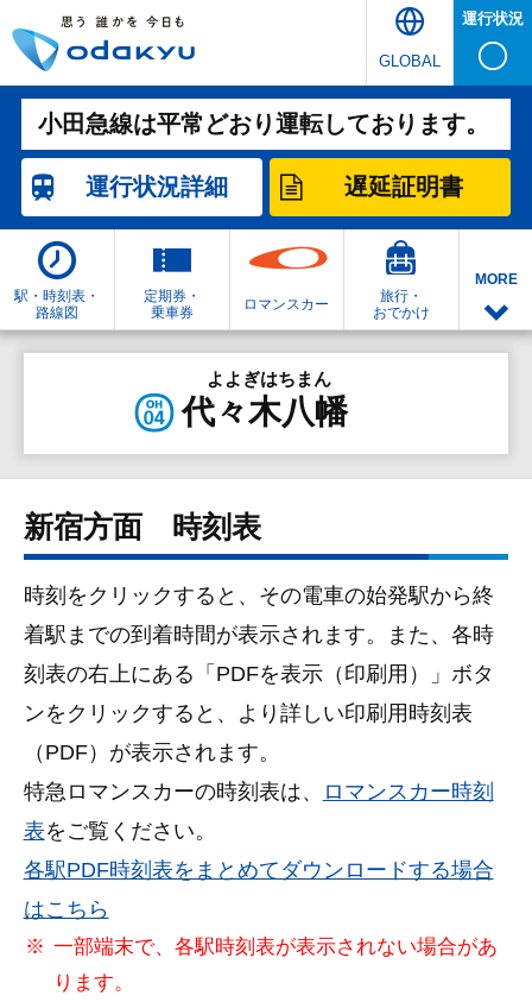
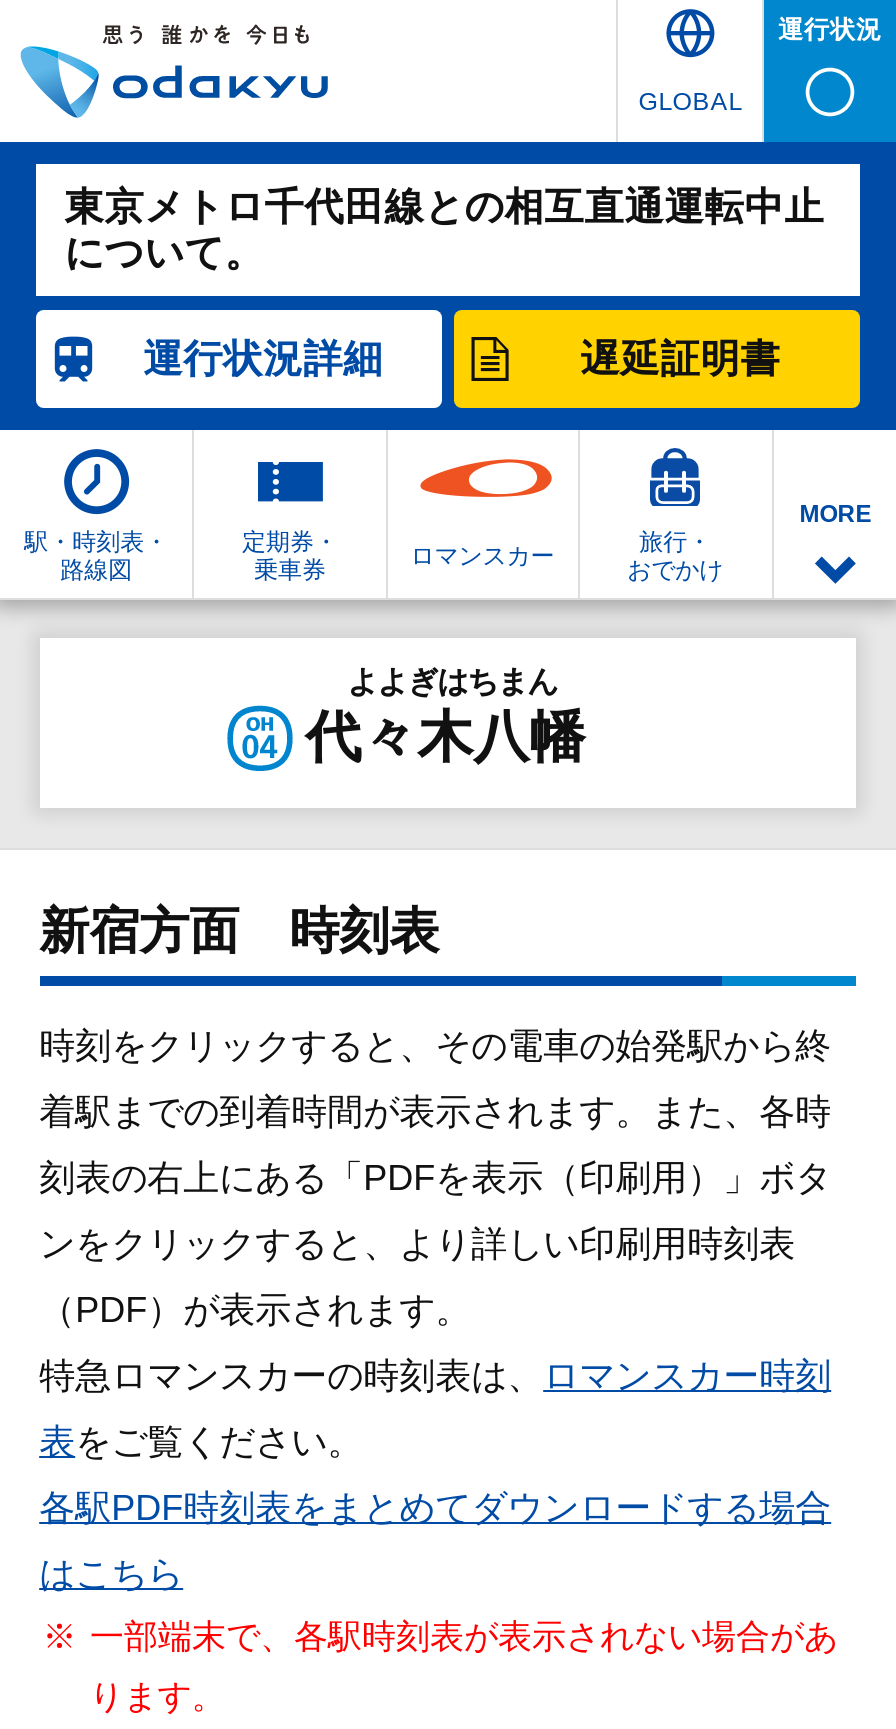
- 小田急線は平常どおり運転しております。
+ 東京メトロ千代田線との相互直通運転中止
+ について。
